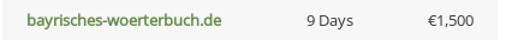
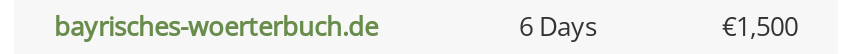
- 9 Days
+ 6 Days
